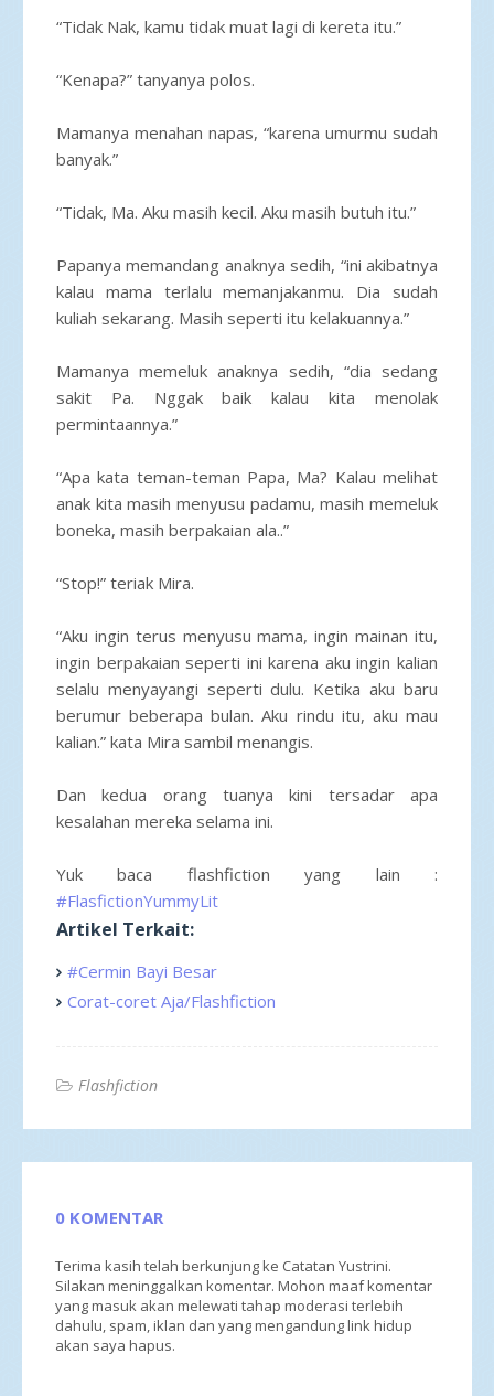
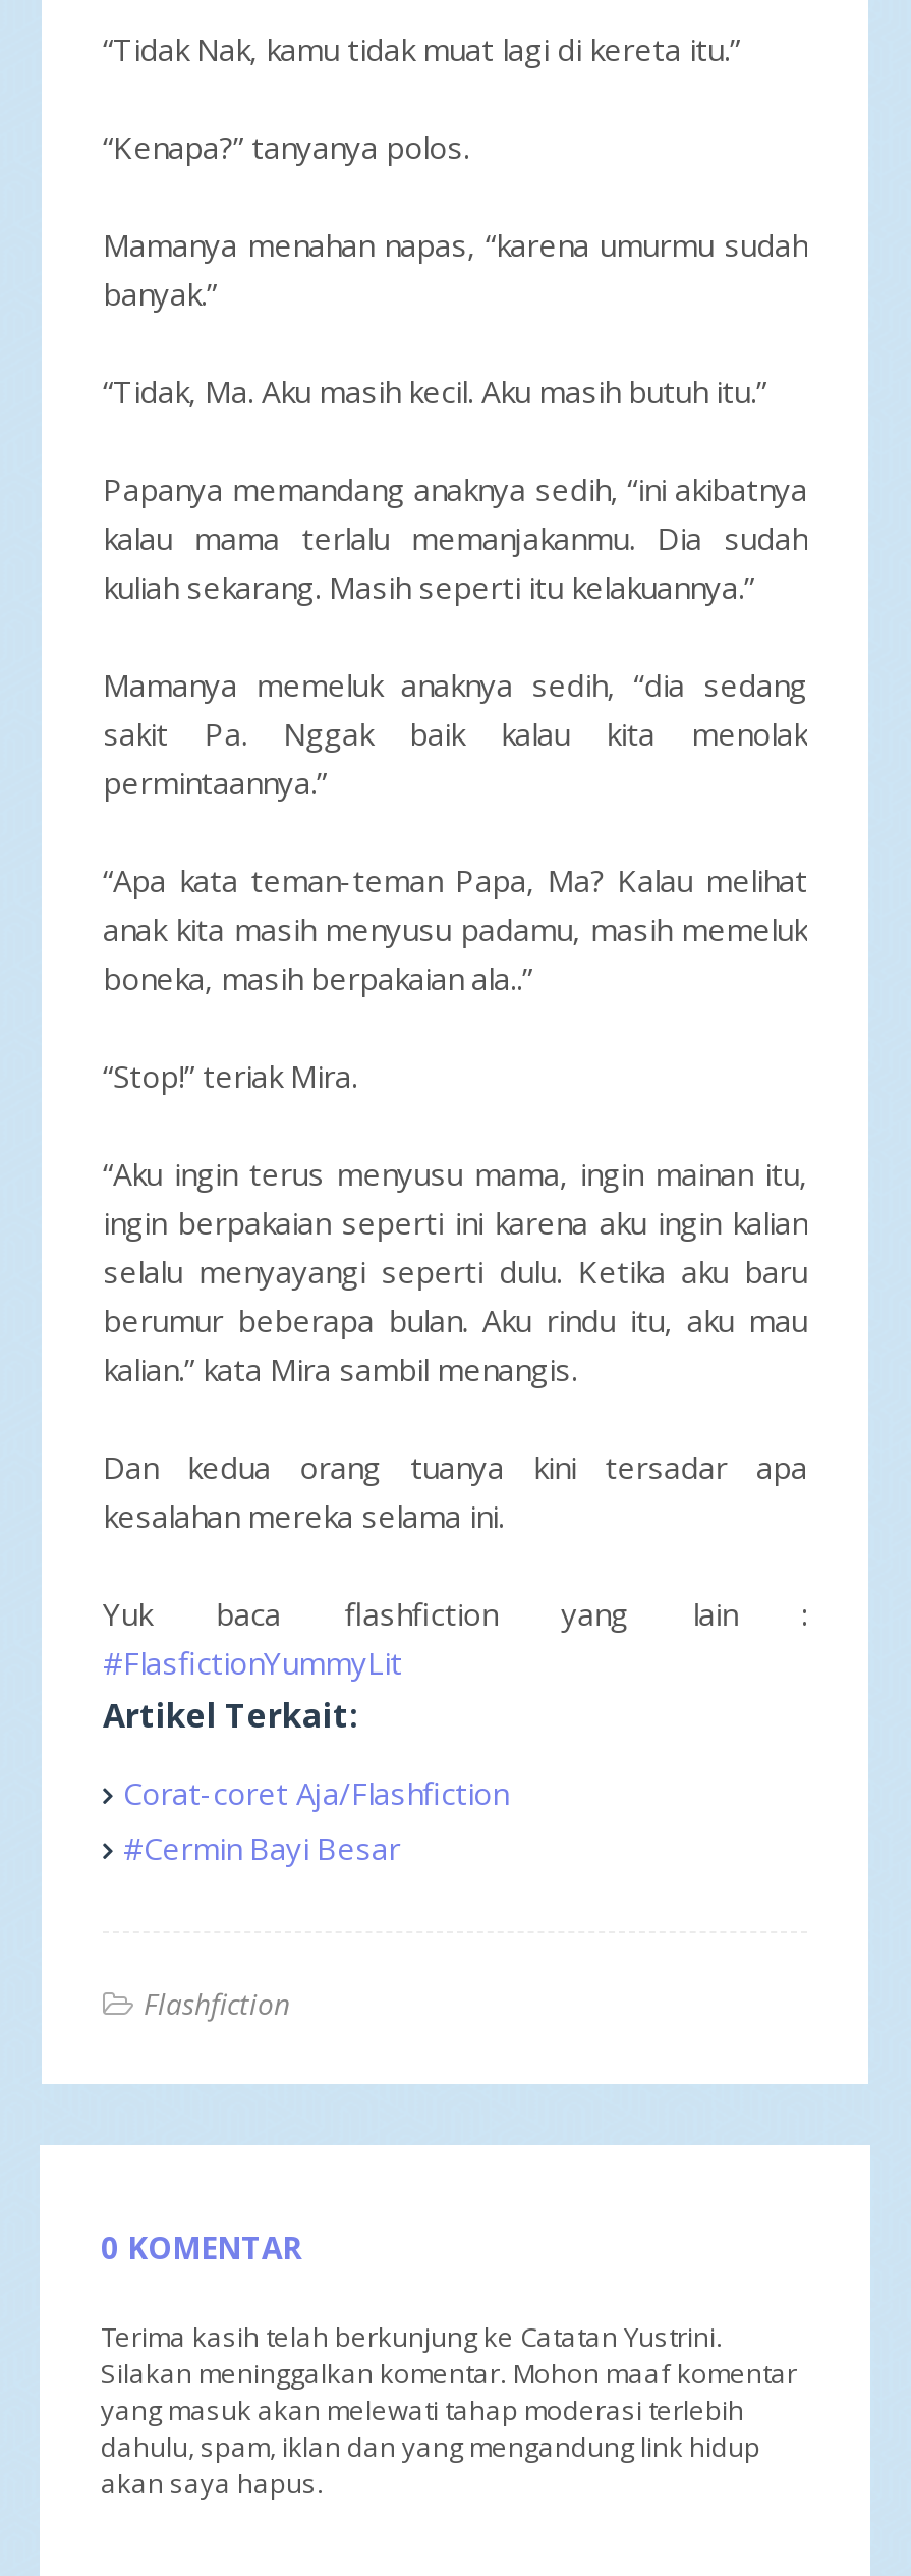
moved down: #Cermin Bayi Besar

moved up: Corat-coret Aja/Flashfiction
